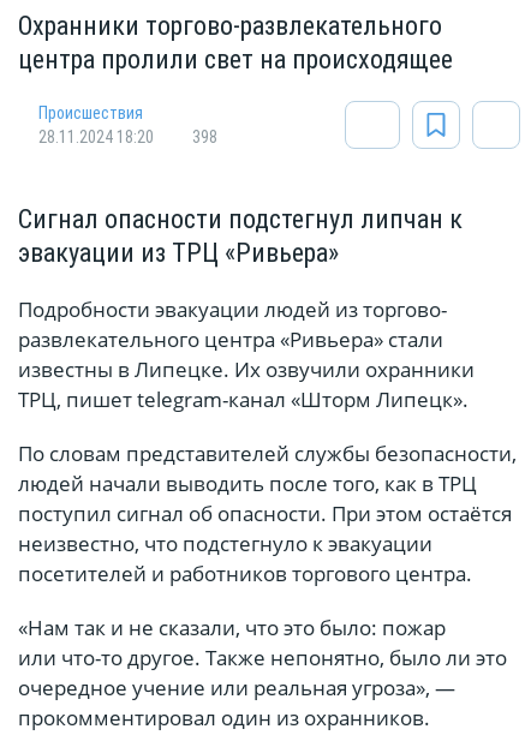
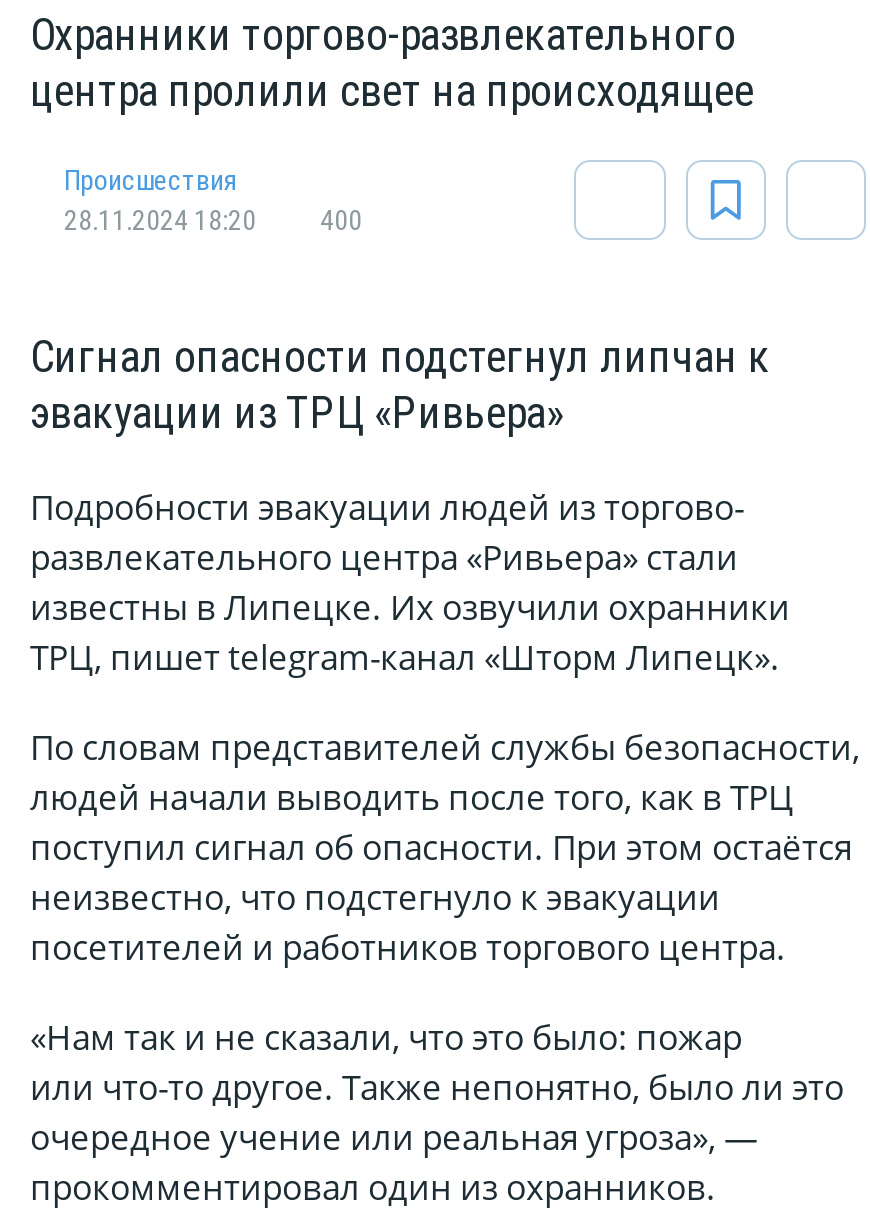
- 28.11.2024 18:20 398
+ 28.11.2024 18:20 400
